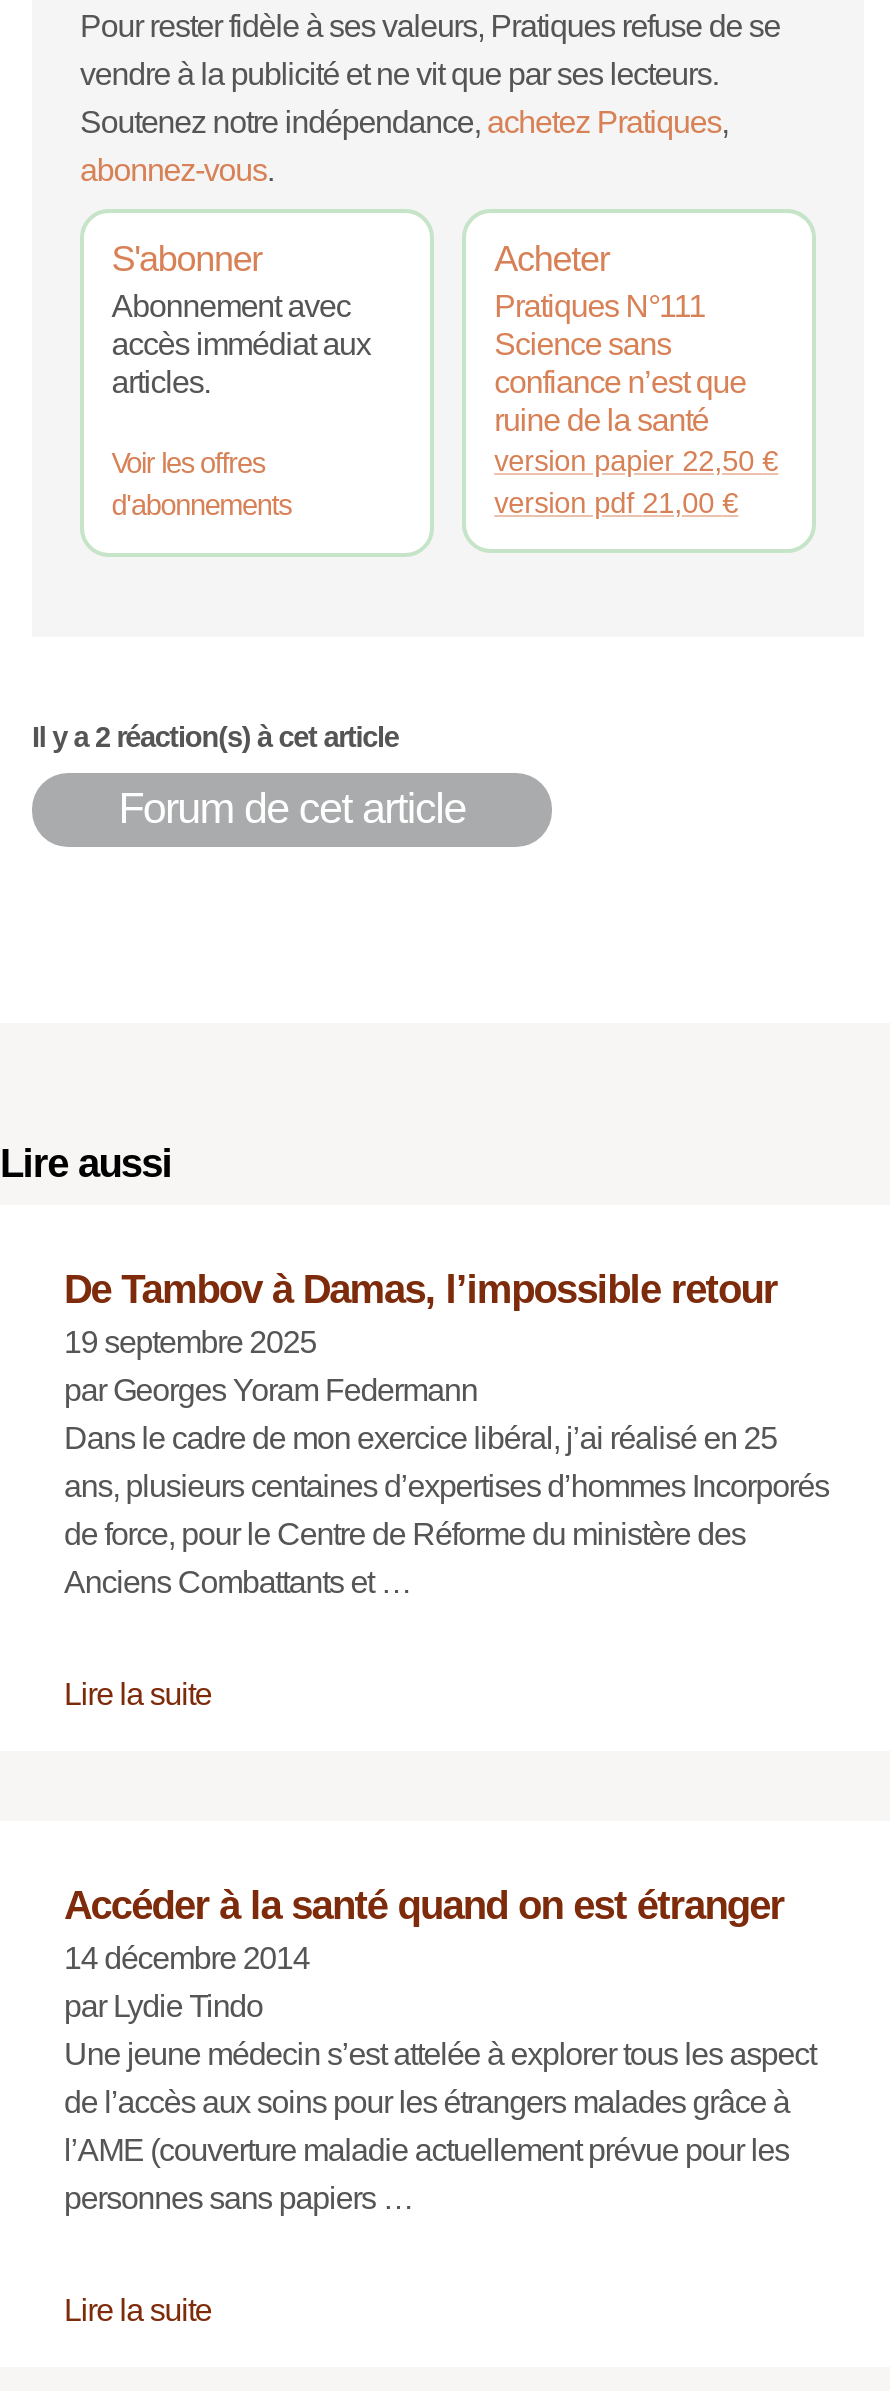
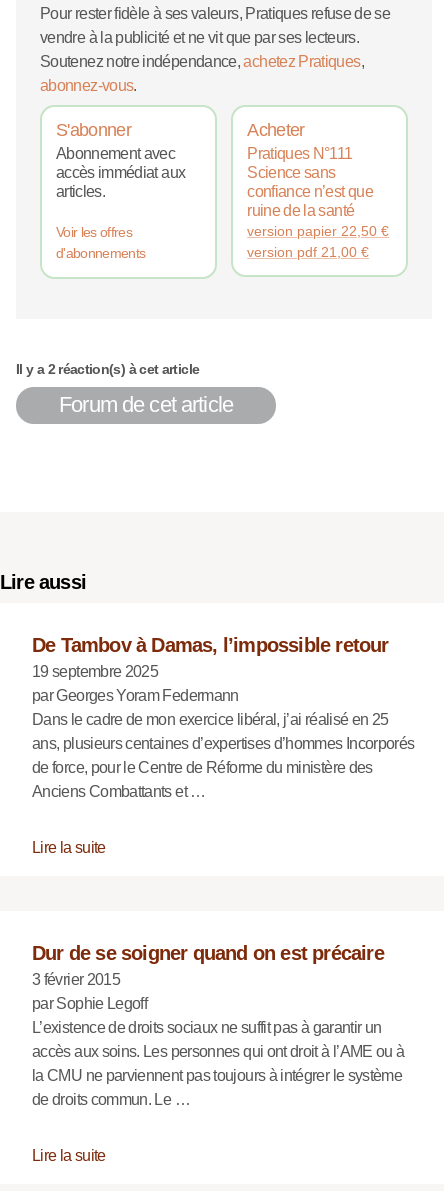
- Accéder à la santé quand on est étranger
- 14 décembre 2014
- par Lydie Tindo
- Une jeune médecin s’est attelée à explorer tous les aspect
- de l’accès aux soins pour les étrangers malades grâce à
- l’AME (couverture maladie actuellement prévue pour les
- personnes sans papiers …
+ Dur de se soigner quand on est précaire
+ 3 février 2015
+ par Sophie Legoff
+ L’existence de droits sociaux ne suffit pas à garantir un
+ accès aux soins. Les personnes qui ont droit à l’AME ou à
+ la CMU ne parviennent pas toujours à intégrer le système
+ de droits commun. Le …
